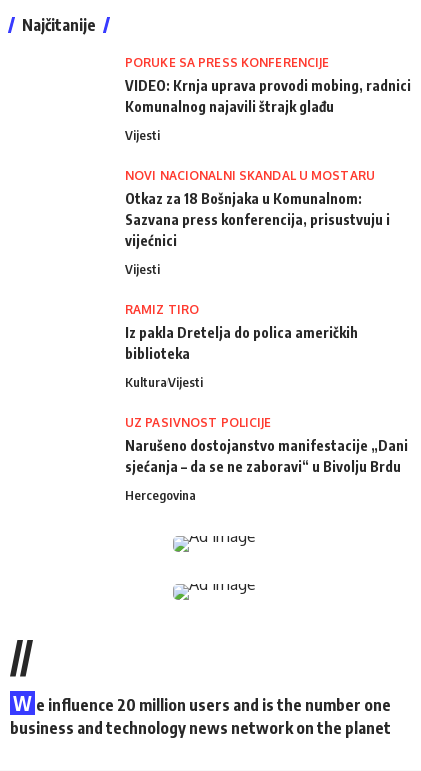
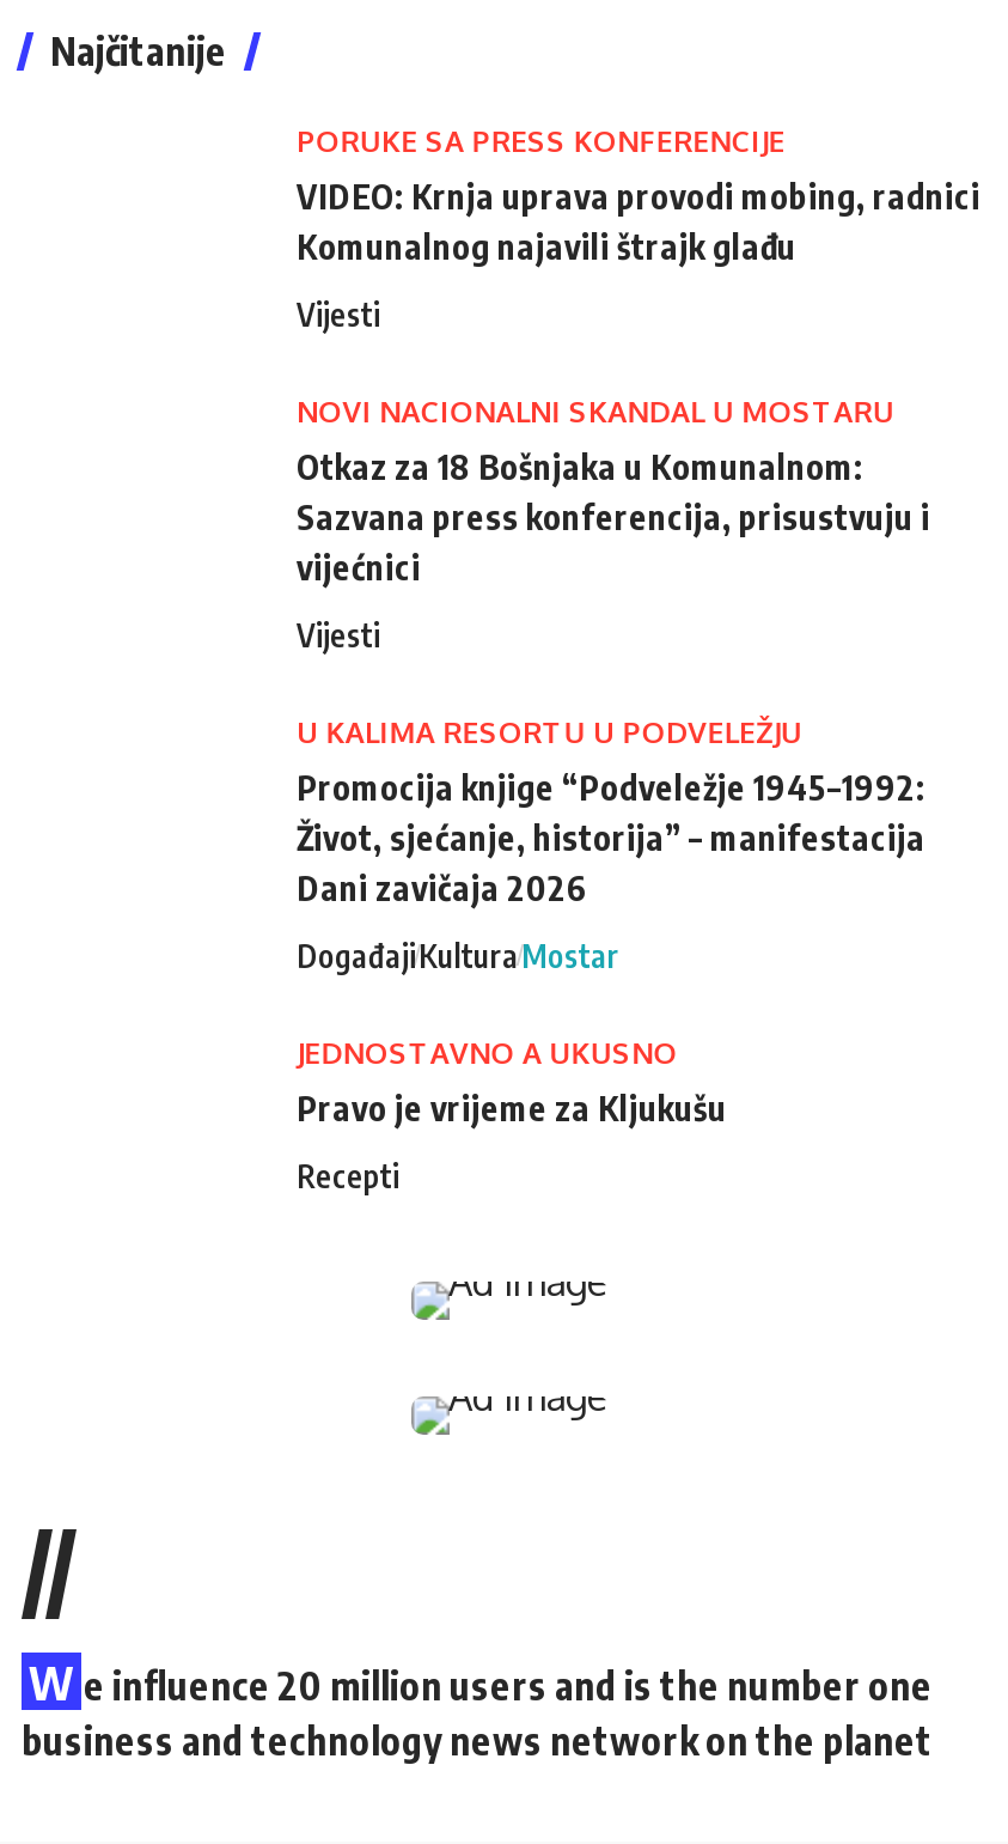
- RAMIZ TIRO
- Iz pakla Dretelja do polica američkih
- biblioteka
+ U KALIMA RESORTU U PODVELEŽJU
+ Promocija knjige “Podveležje 1945–1992:
+ Život, sjećanje, historija” – manifestacija
+ Dani zavičaja 2026

- KulturaVijesti
+ DogađajiKultura Mostar

- UZ PASIVNOST POLICIJE
- Narušeno dostojanstvo manifestacije „Dani
- sjećanja – da se ne zaboravi“ u Bivolju Brdu
+ JEDNOSTAVNO A UKUSNO
+ Pravo je vrijeme za Kljukušu

- Hercegovina
+ Recepti
